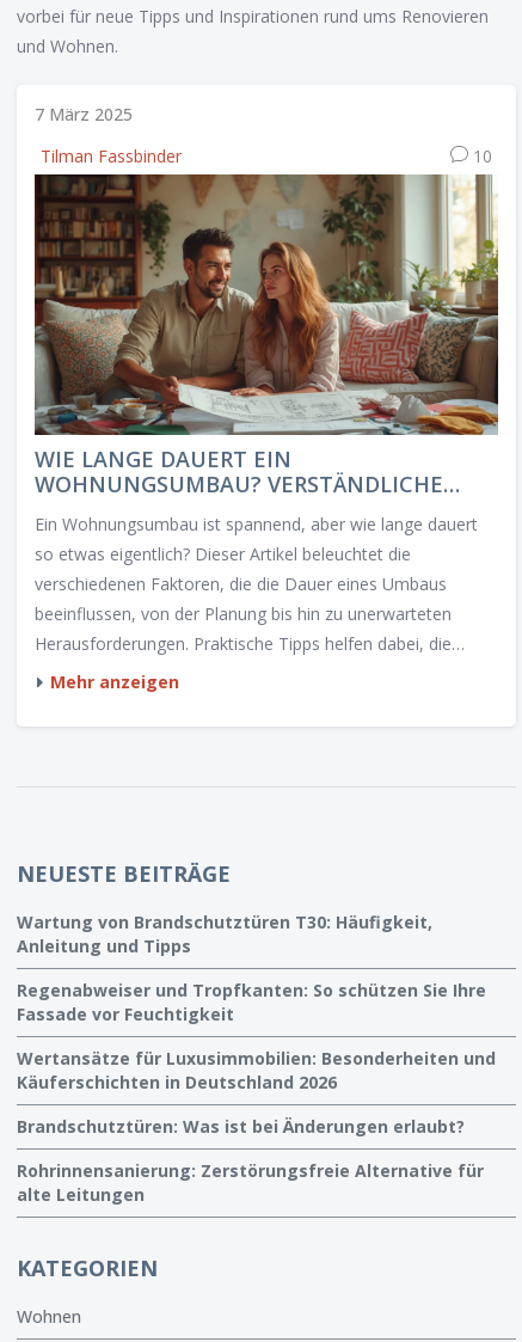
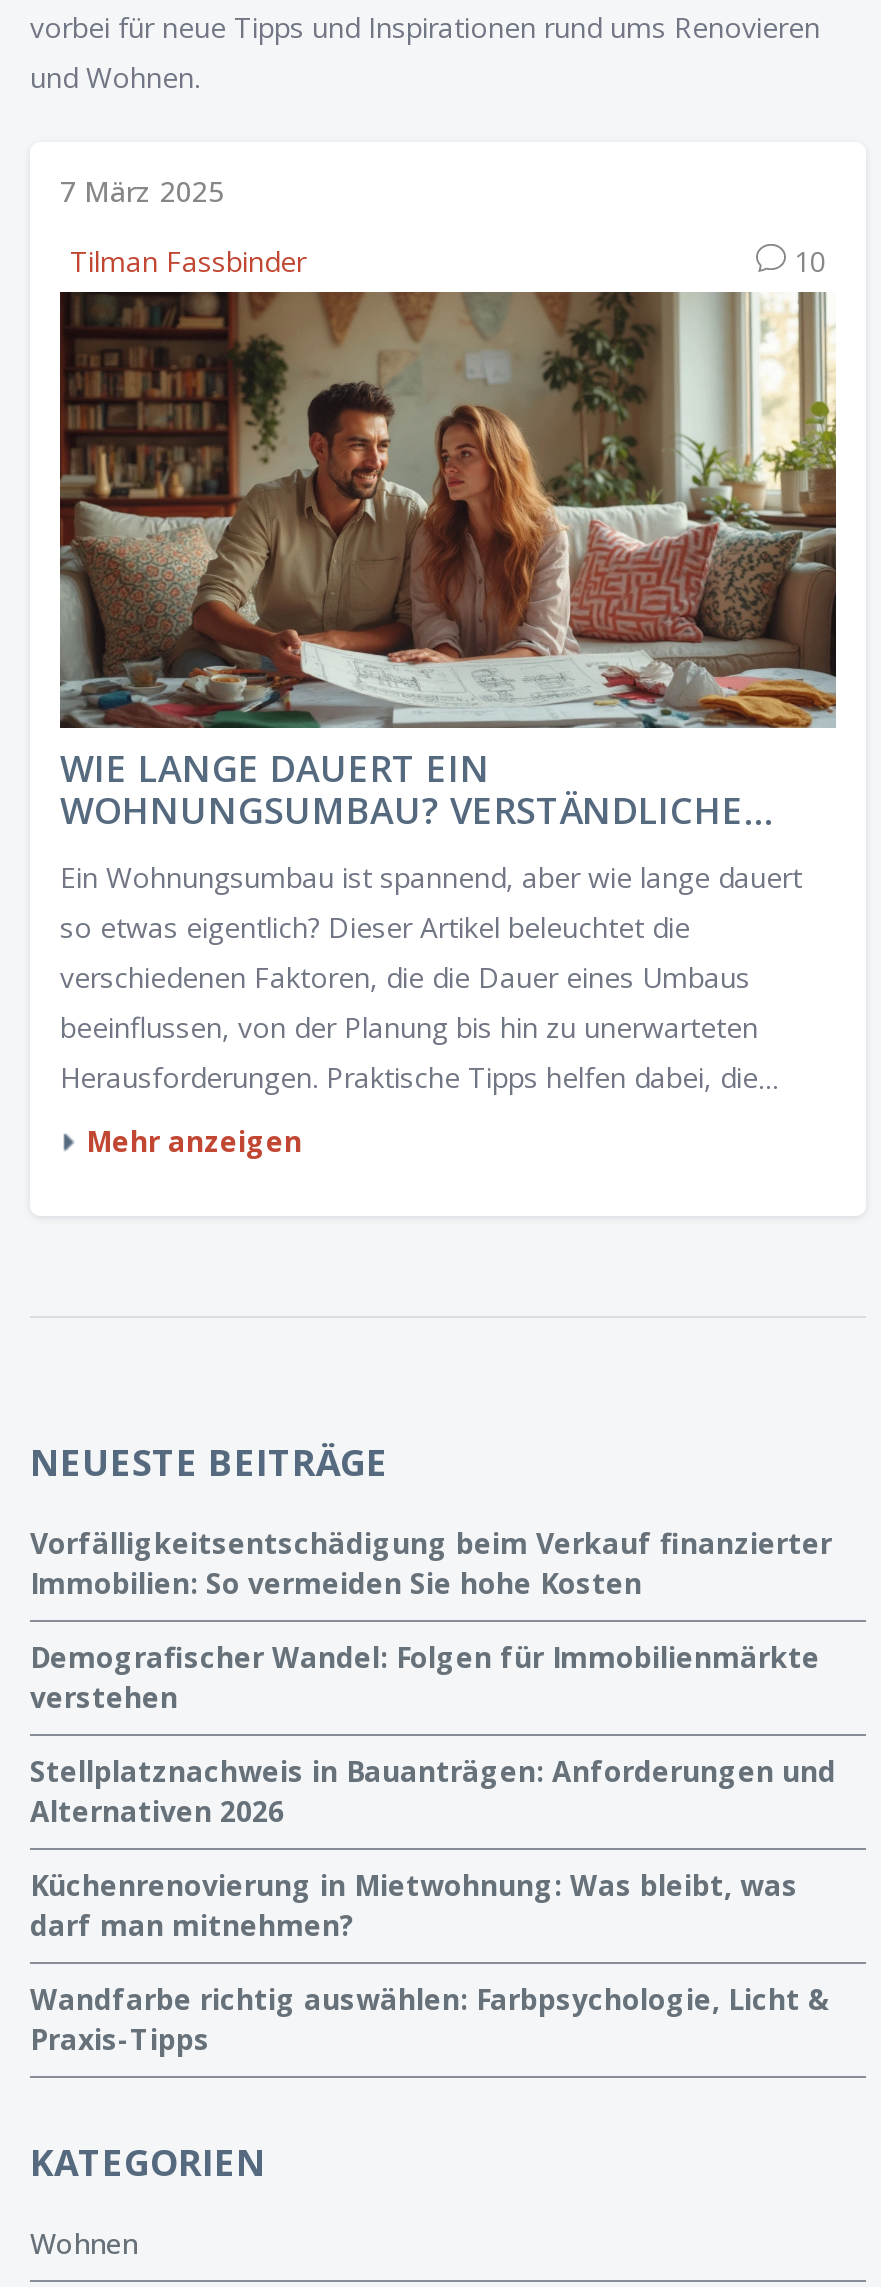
- Wartung von Brandschutztüren T30: Häufigkeit,
- Anleitung und Tipps
+ Vorfälligkeitsentschädigung beim Verkauf finanzierter
+ Immobilien: So vermeiden Sie hohe Kosten

- Regenabweiser und Tropfkanten: So schützen Sie Ihre
- Fassade vor Feuchtigkeit
+ Demografischer Wandel: Folgen für Immobilienmärkte
+ verstehen

- Wertansätze für Luxusimmobilien: Besonderheiten und
- Käuferschichten in Deutschland 2026
+ Stellplatznachweis in Bauanträgen: Anforderungen und
+ Alternativen 2026

- Brandschutztüren: Was ist bei Änderungen erlaubt?
+ Küchenrenovierung in Mietwohnung: Was bleibt, was
+ darf man mitnehmen?

- Rohrinnensanierung: Zerstörungsfreie Alternative für
- alte Leitungen
+ Wandfarbe richtig auswählen: Farbpsychologie, Licht &
+ Praxis-Tipps
